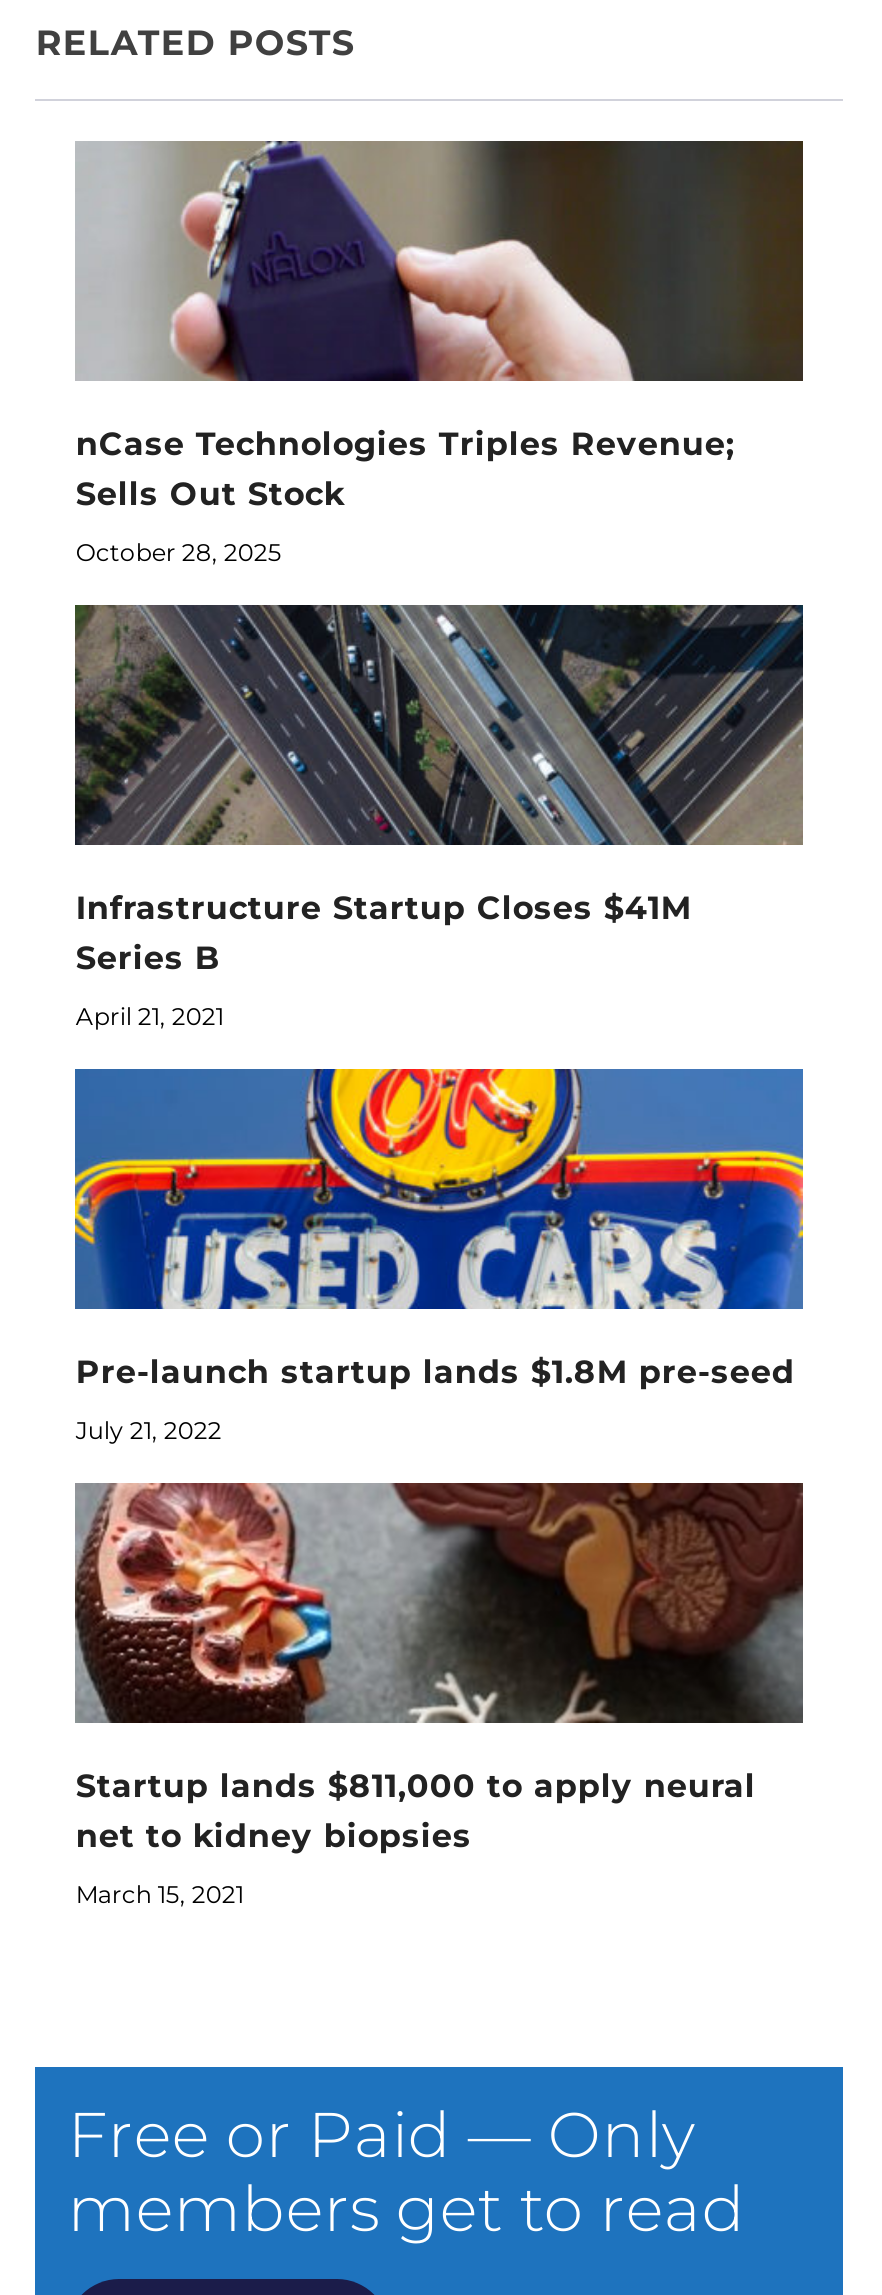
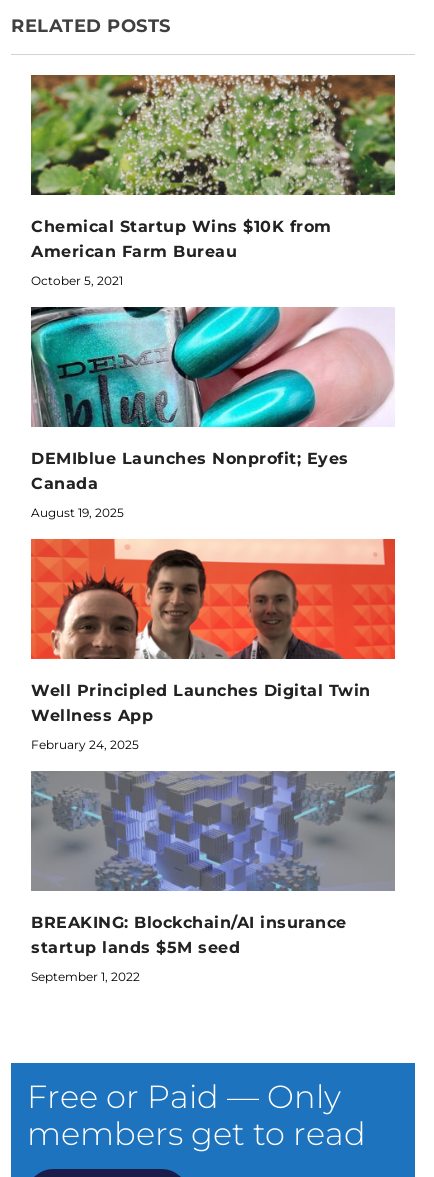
- [image]
- nCase Technologies Triples Revenue;
- Sells Out Stock
+ [image]
+ Chemical Startup Wins $10K from
+ American Farm Bureau

- October 28, 2025
+ October 5, 2021

- [image]
- Infrastructure Startup Closes $41M
- Series B
+ [image]
+ DEMIblue Launches Nonprofit; Eyes
+ Canada

- April 21, 2021
+ August 19, 2025

- [image]
- Pre-launch startup lands $1.8M pre-seed
+ [image]
+ Well Principled Launches Digital Twin
+ Wellness App

- July 21, 2022
+ February 24, 2025

- [image]
- Startup lands $811,000 to apply neural
- net to kidney biopsies
+ [image]
+ BREAKING: Blockchain/AI insurance
+ startup lands $5M seed

- March 15, 2021
+ September 1, 2022
